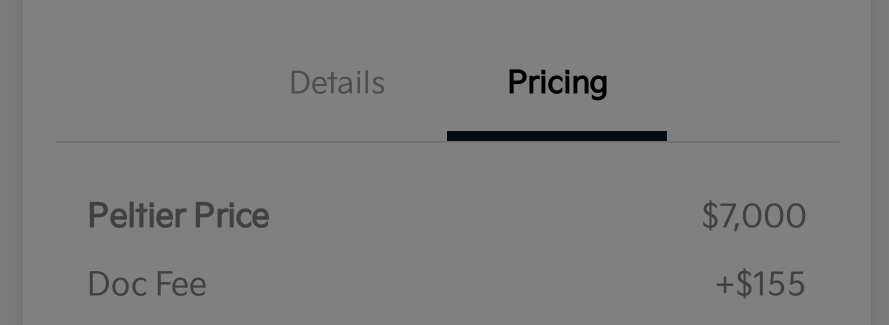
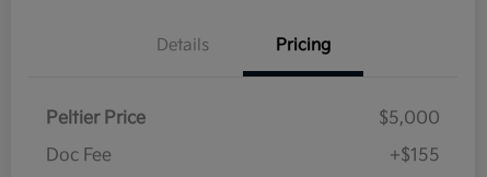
- $7,000
+ $5,000
